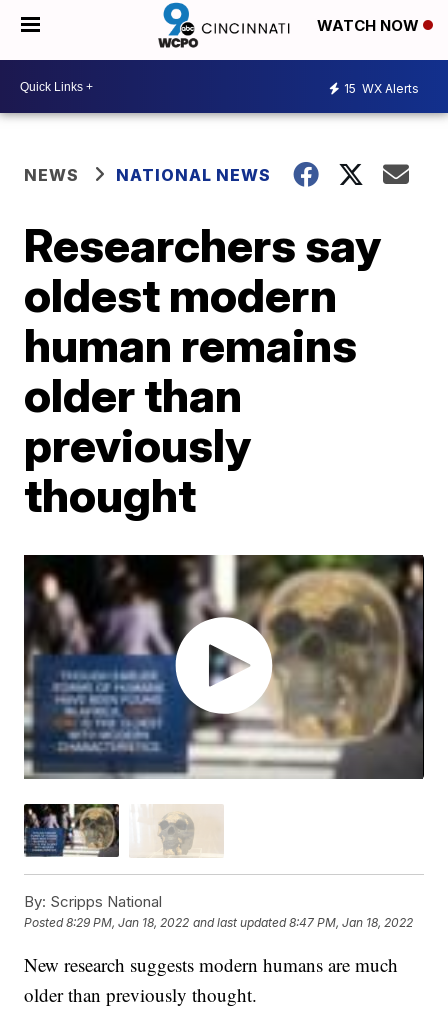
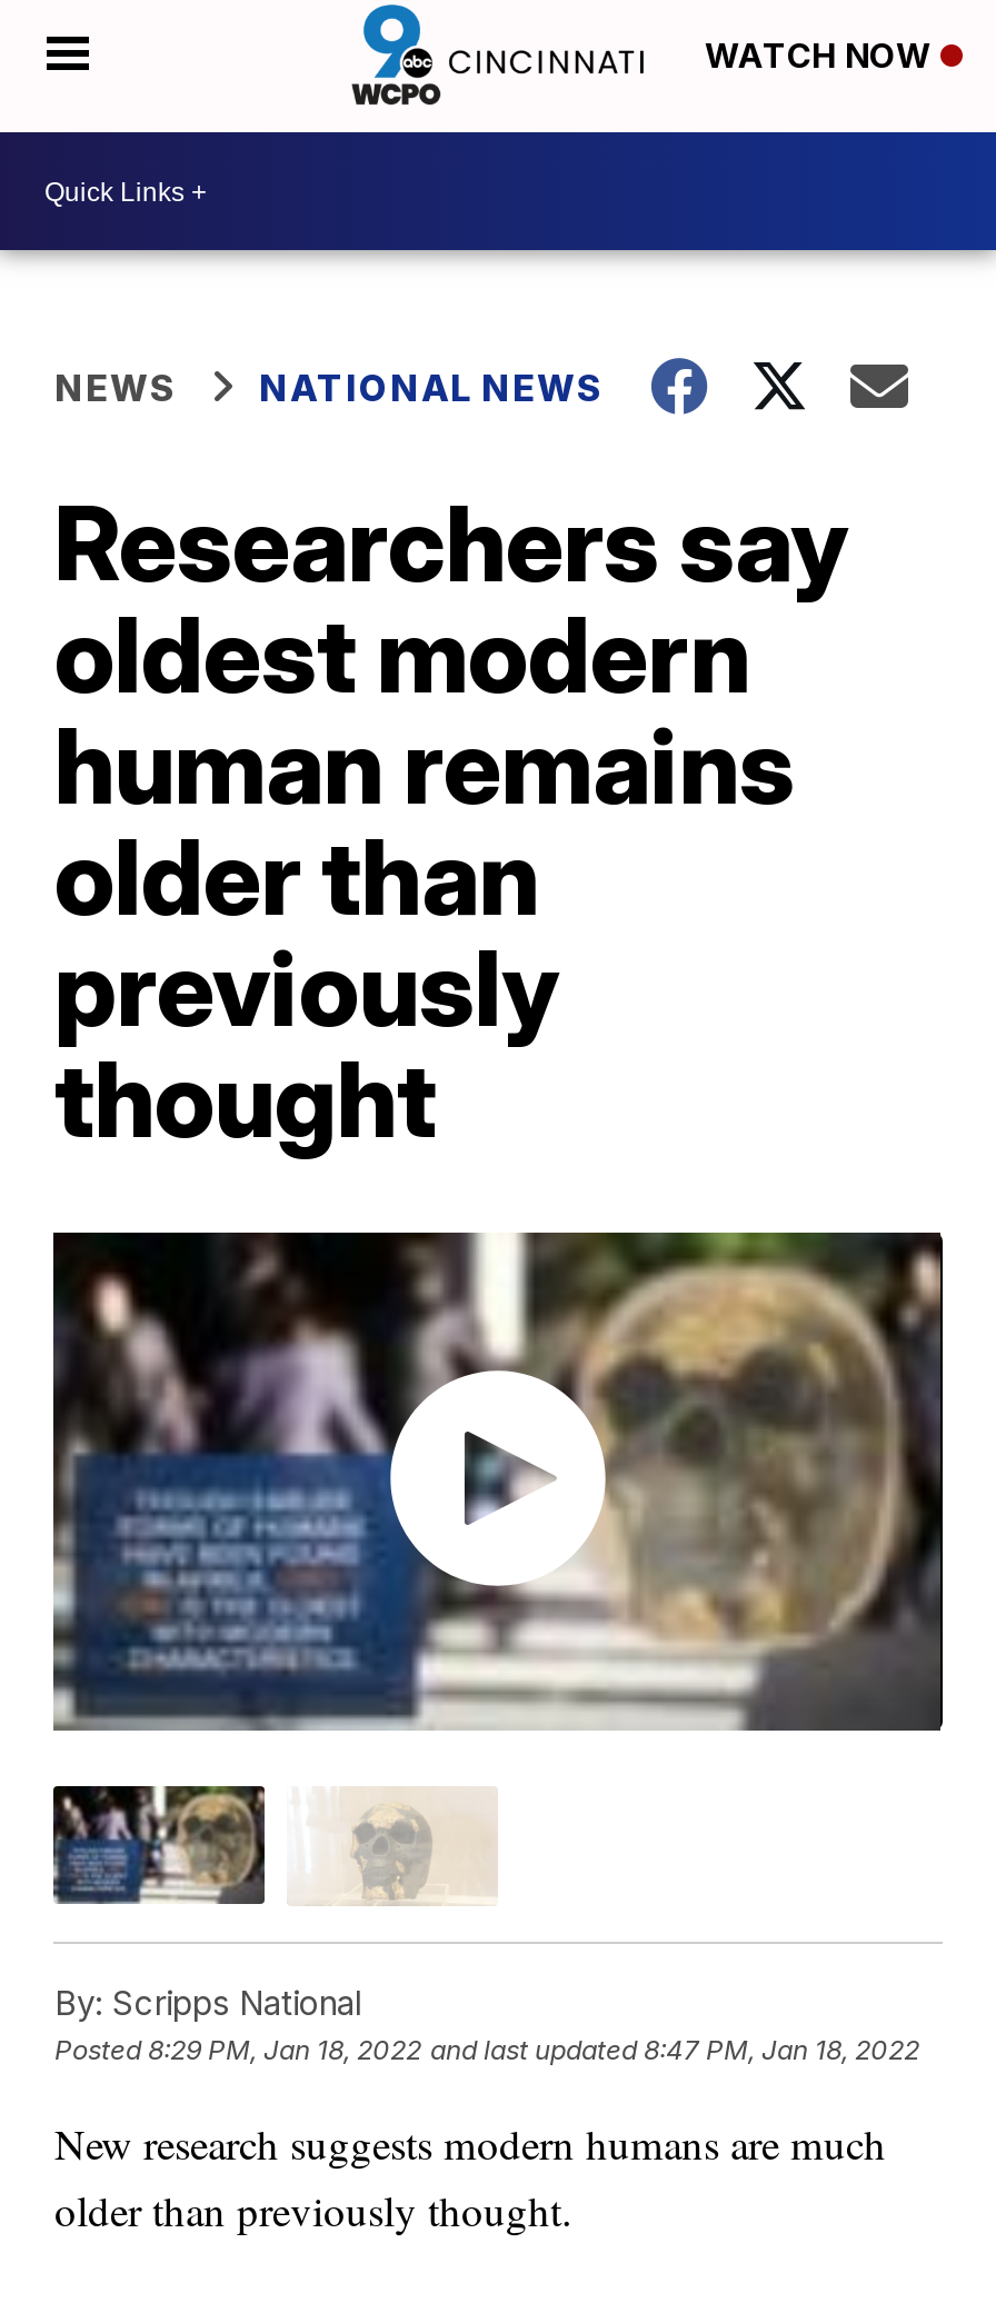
- 15 WX Alerts
